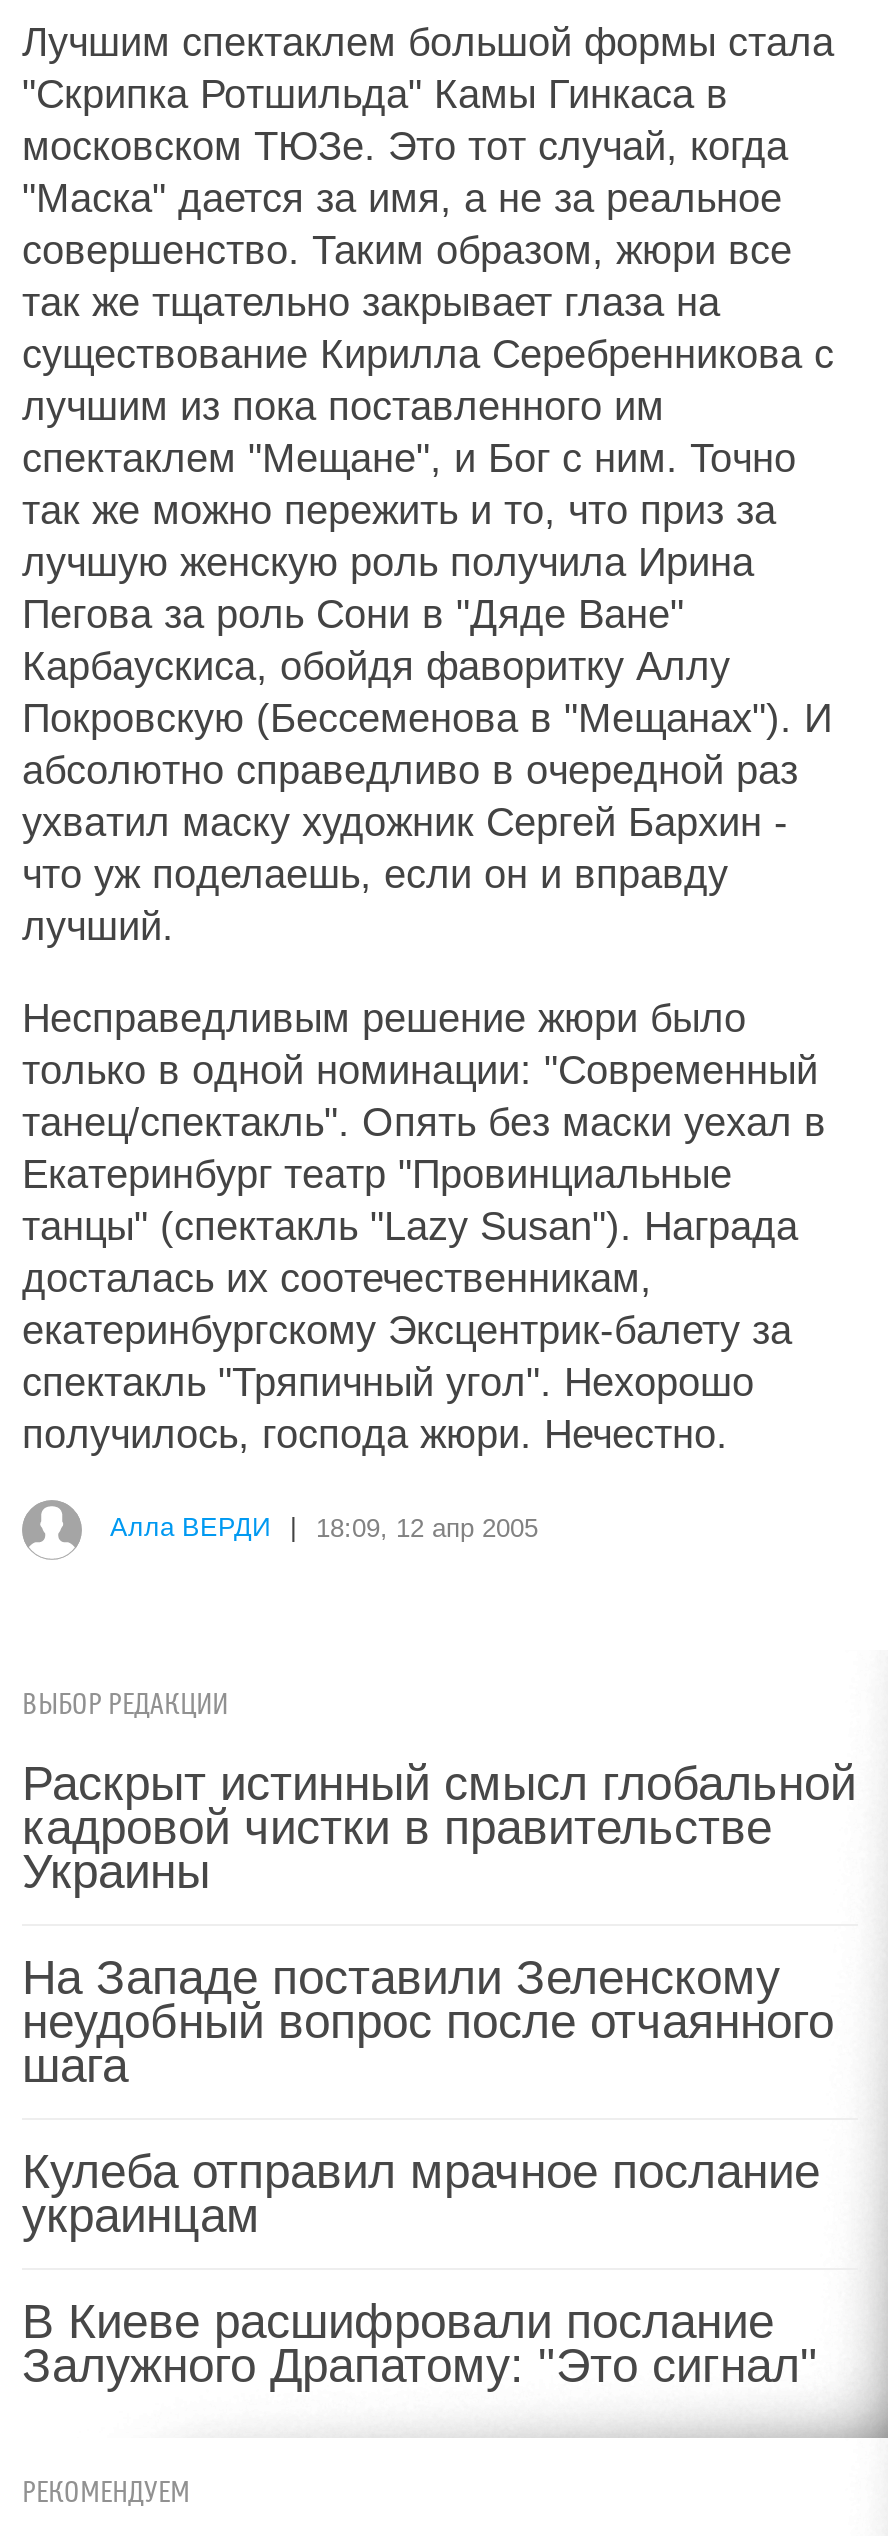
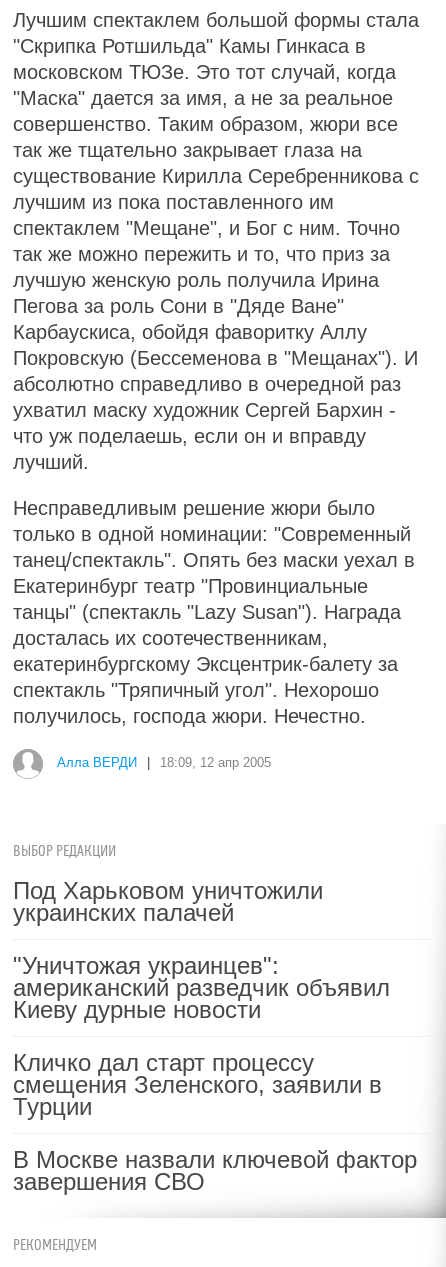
- Раскрыт истинный смысл глобальной
- кадровой чистки в правительстве
- Украины
+ Под Харьковом уничтожили
+ украинских палачей

- На Западе поставили Зеленскому
- неудобный вопрос после отчаянного
- шага
+ "Уничтожая украинцев":
+ американский разведчик объявил
+ Киеву дурные новости

- Кулеба отправил мрачное послание
- украинцам
+ Кличко дал старт процессу
+ смещения Зеленского, заявили в
+ Турции

- В Киеве расшифровали послание
- Залужного Драпатому: "Это сигнал"
+ В Москве назвали ключевой фактор
+ завершения СВО
